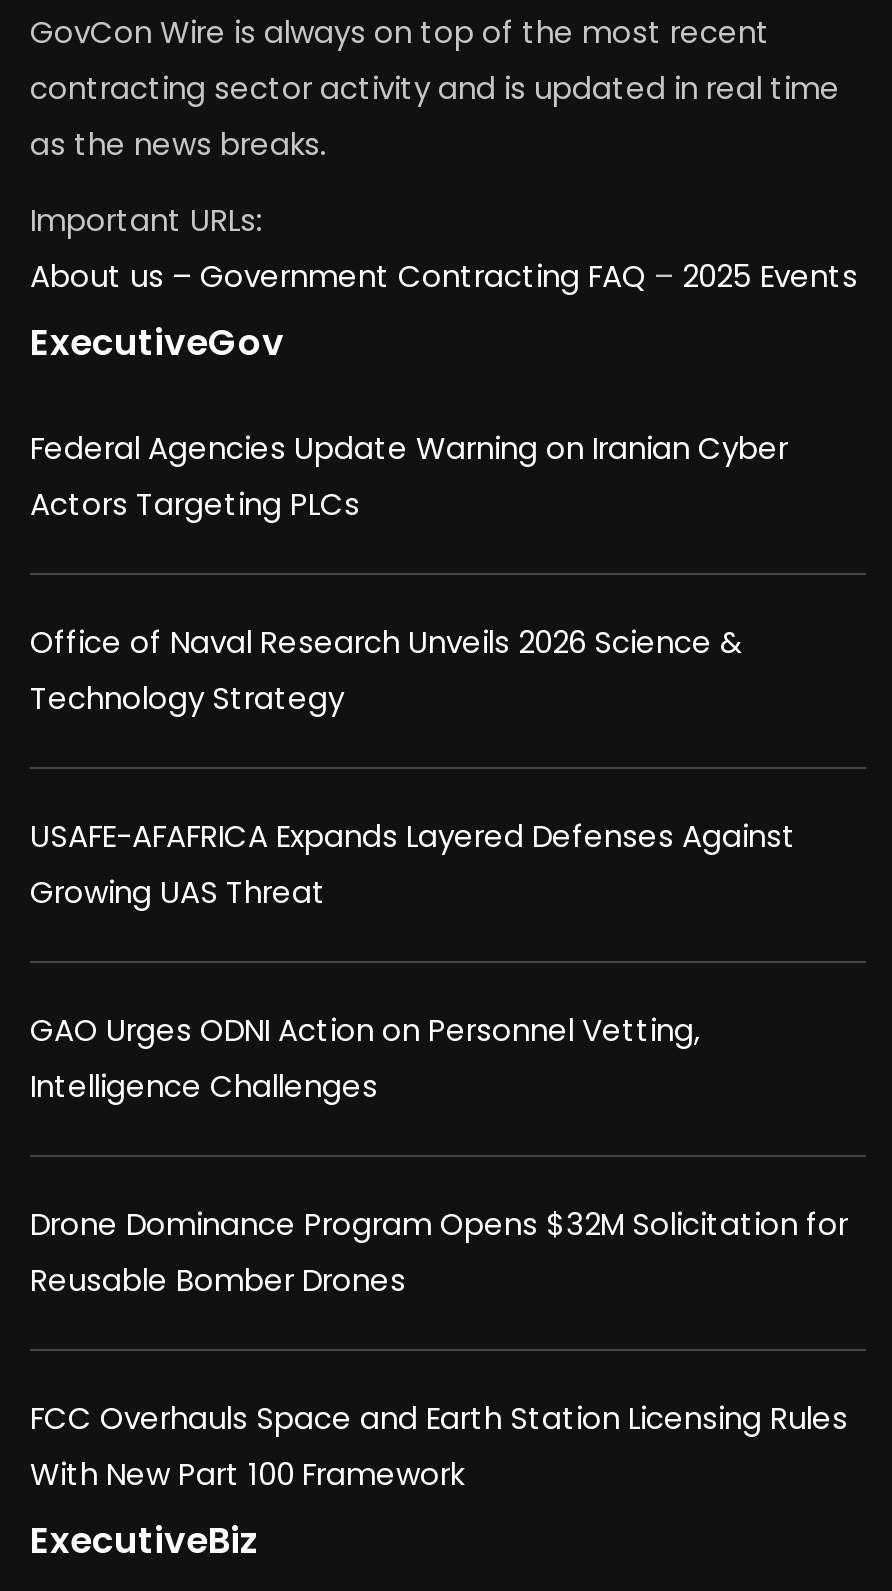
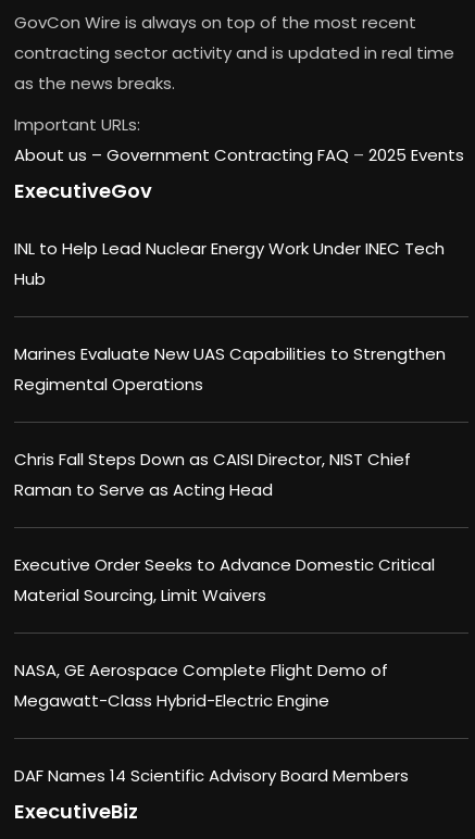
- Federal Agencies Update Warning on Iranian Cyber
- Actors Targeting PLCs
+ INL to Help Lead Nuclear Energy Work Under INEC Tech
+ Hub

- Office of Naval Research Unveils 2026 Science &
- Technology Strategy
+ Marines Evaluate New UAS Capabilities to Strengthen
+ Regimental Operations

- USAFE-AFAFRICA Expands Layered Defenses Against
- Growing UAS Threat
+ Chris Fall Steps Down as CAISI Director, NIST Chief
+ Raman to Serve as Acting Head

- GAO Urges ODNI Action on Personnel Vetting,
- Intelligence Challenges
+ Executive Order Seeks to Advance Domestic Critical
+ Material Sourcing, Limit Waivers

- Drone Dominance Program Opens $32M Solicitation for
- Reusable Bomber Drones
+ NASA, GE Aerospace Complete Flight Demo of
+ Megawatt-Class Hybrid-Electric Engine

- FCC Overhauls Space and Earth Station Licensing Rules
- With New Part 100 Framework
+ DAF Names 14 Scientific Advisory Board Members
